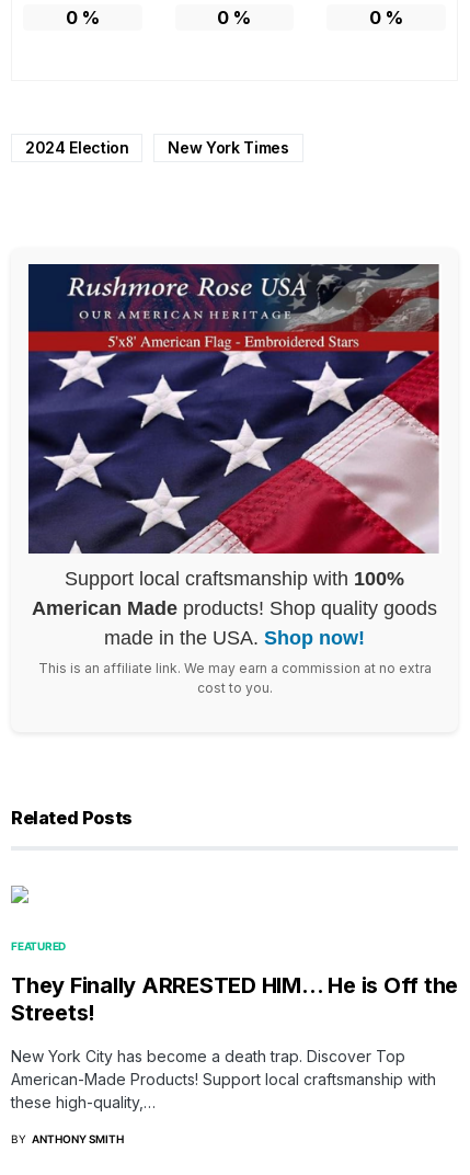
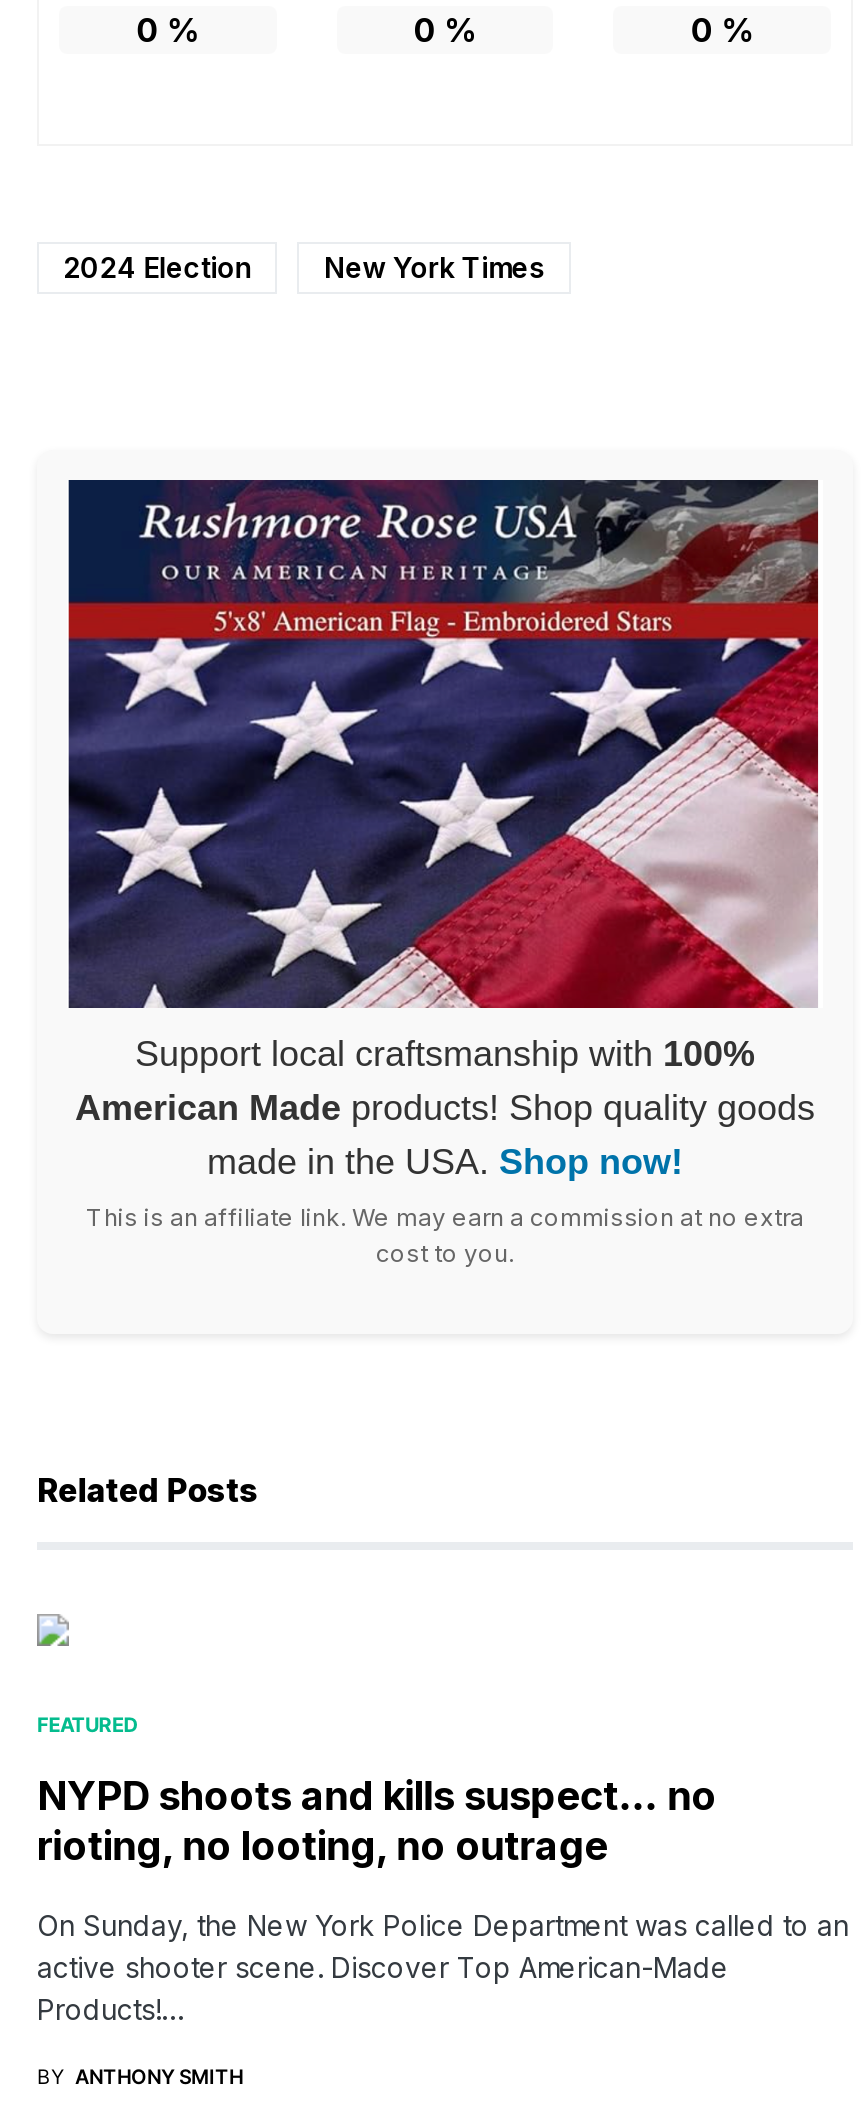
- They Finally ARRESTED HIM… He is Off the
- Streets!
+ NYPD shoots and kills suspect… no
+ rioting, no looting, no outrage

- New York City has become a death trap. Discover Top
- American-Made Products! Support local craftsmanship with
- these high-quality,…
+ On Sunday, the New York Police Department was called to an
+ active shooter scene. Discover Top American-Made
+ Products!…
